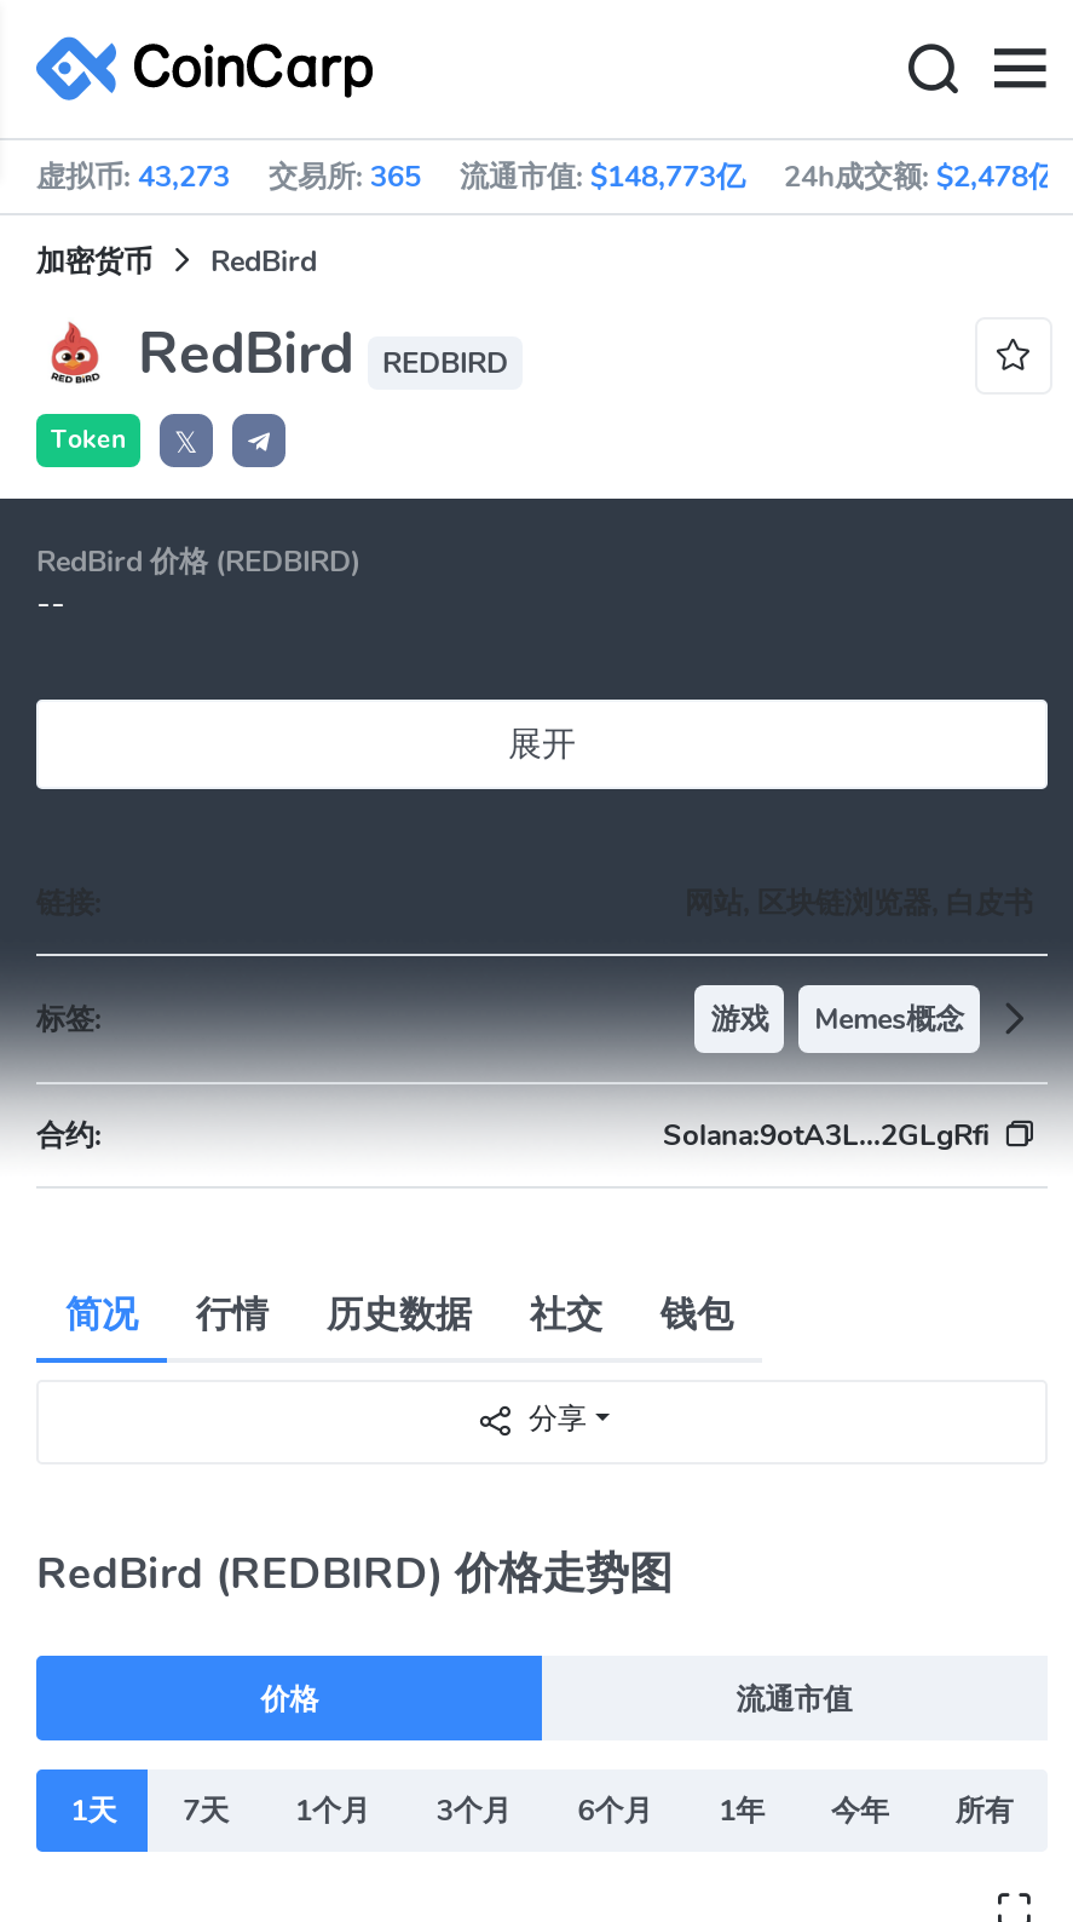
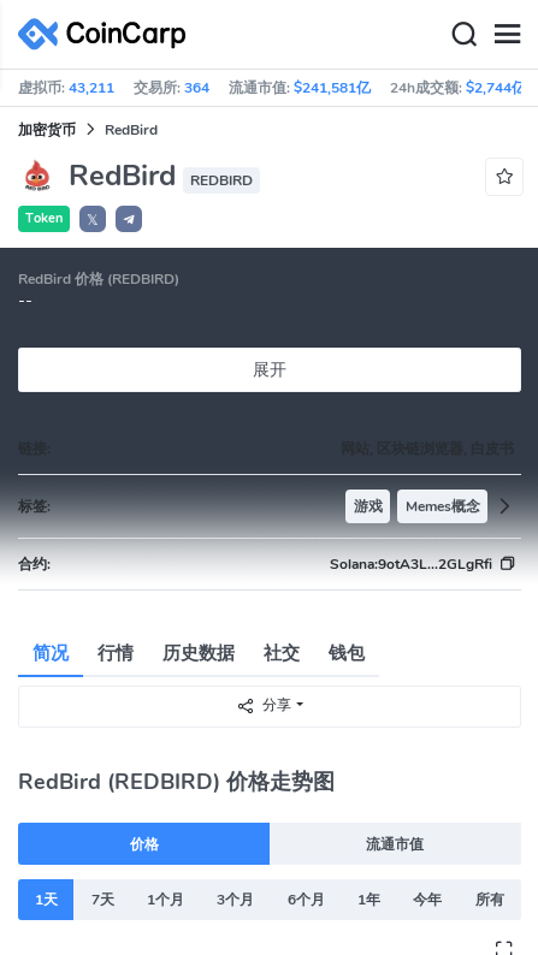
- 虚拟币: 43,273
+ 虚拟币: 43,211

- 交易所: 365
+ 交易所: 364

- 流通市值: $148,773亿
+ 流通市值: $241,581亿

- 24h成交额: $2,478亿
+ 24h成交额: $2,744亿
